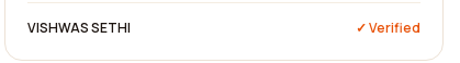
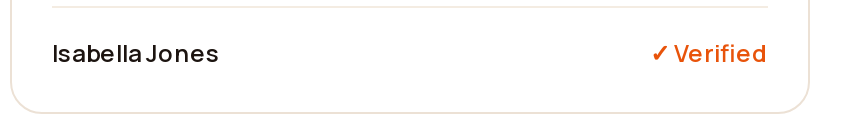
- VISHWAS SETHI
+ Isabella Jones
